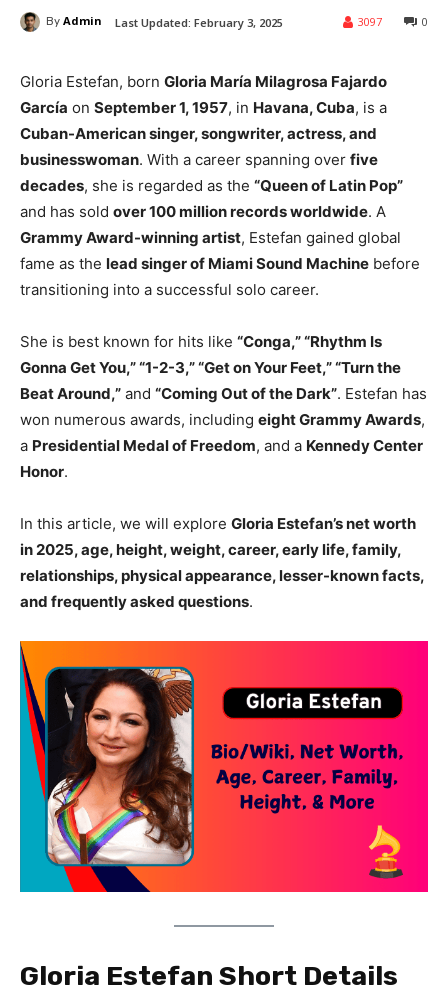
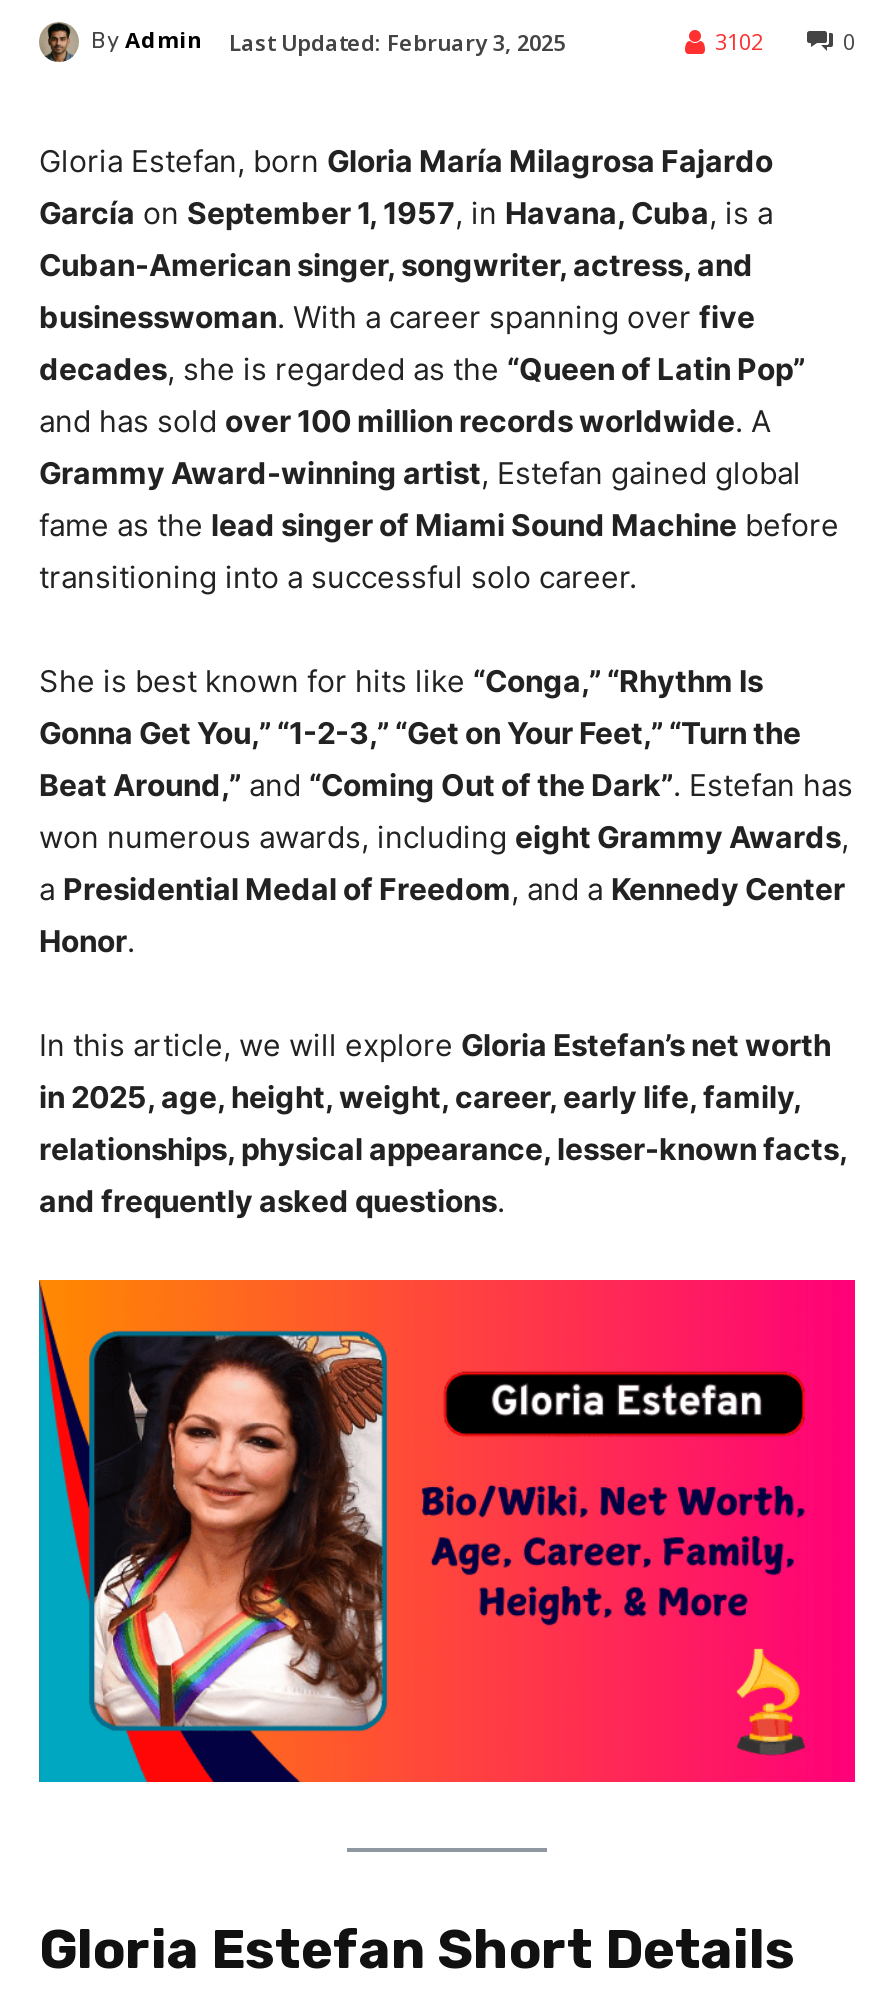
- 3097
+ 3102
